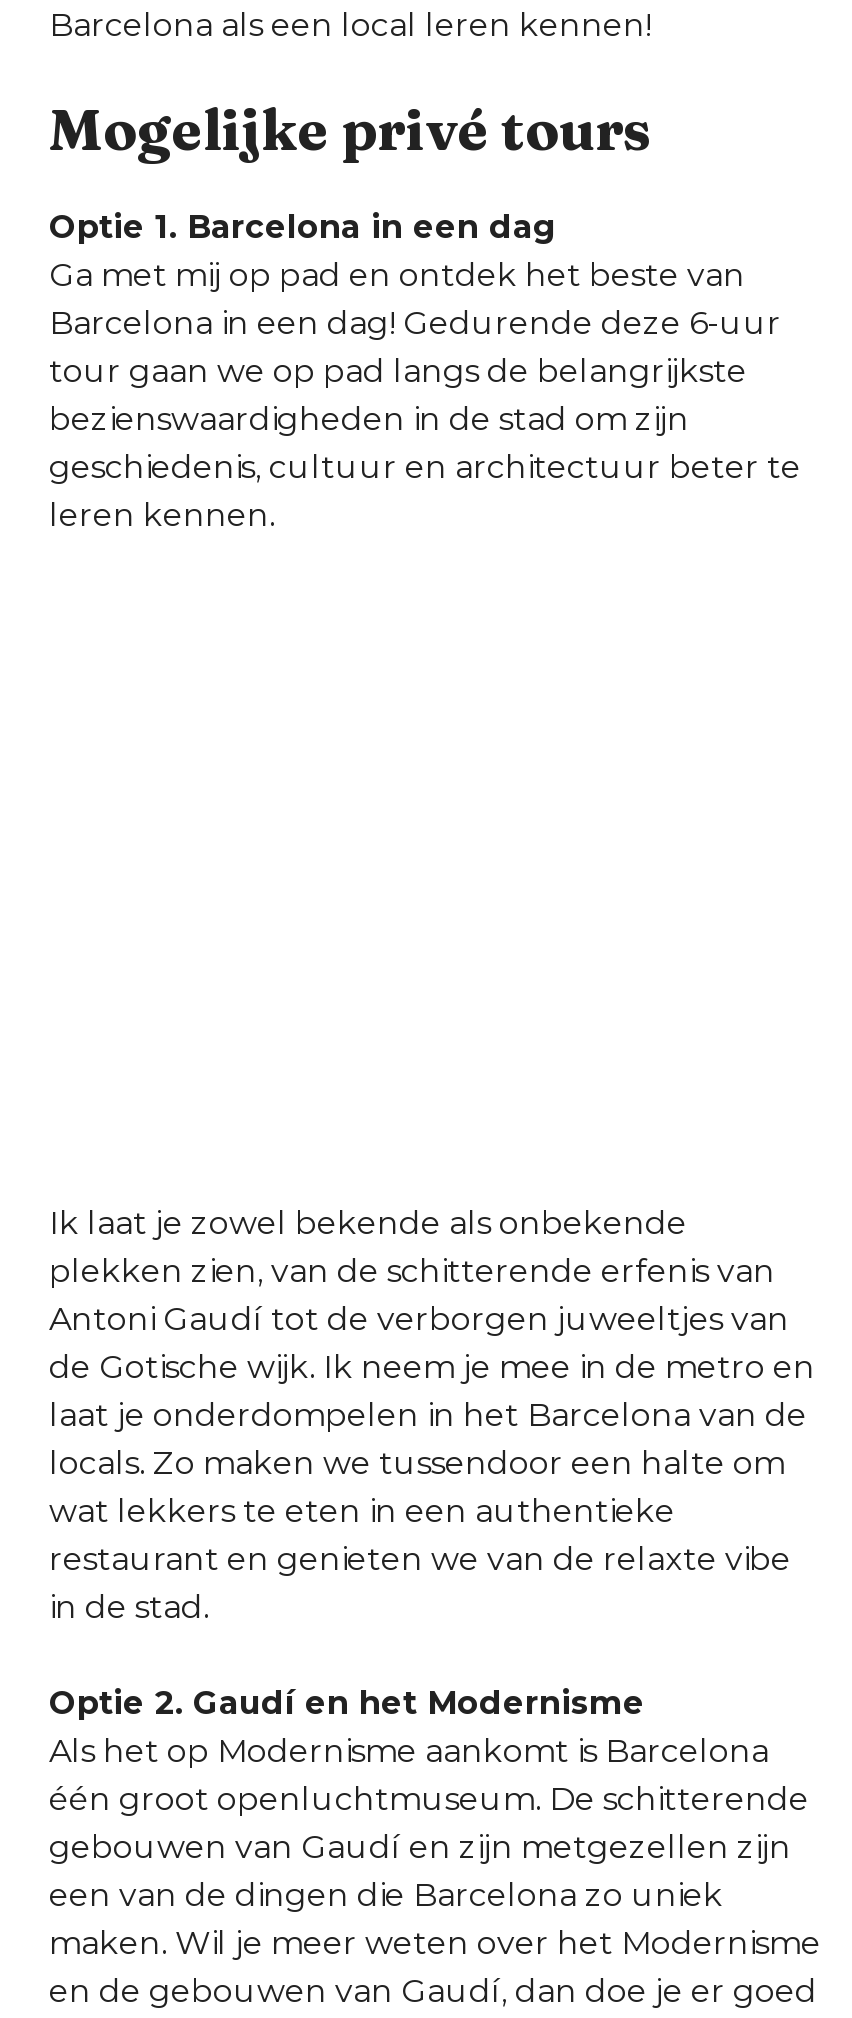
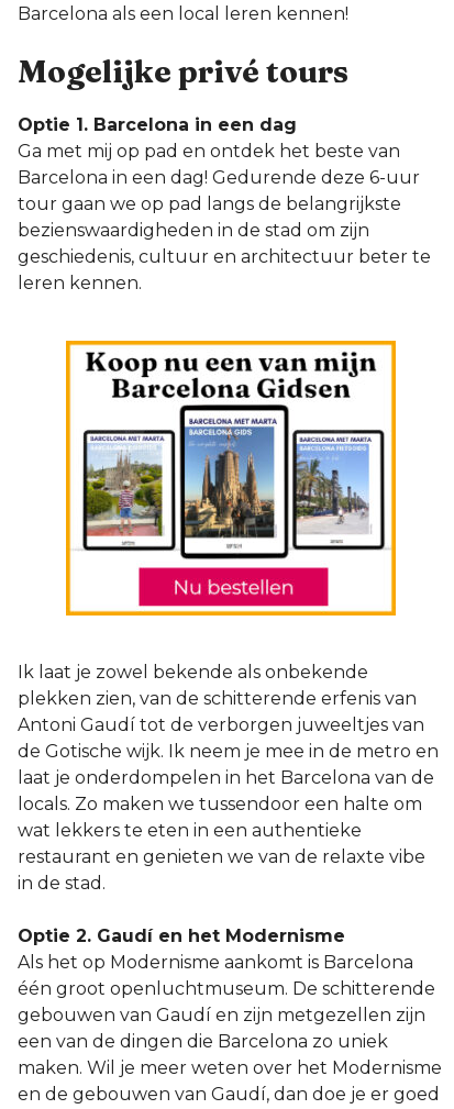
+ [image]
